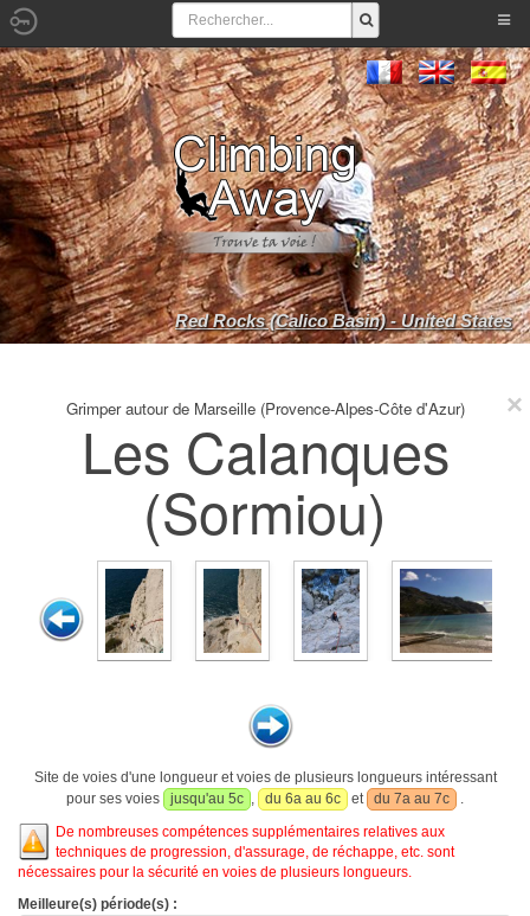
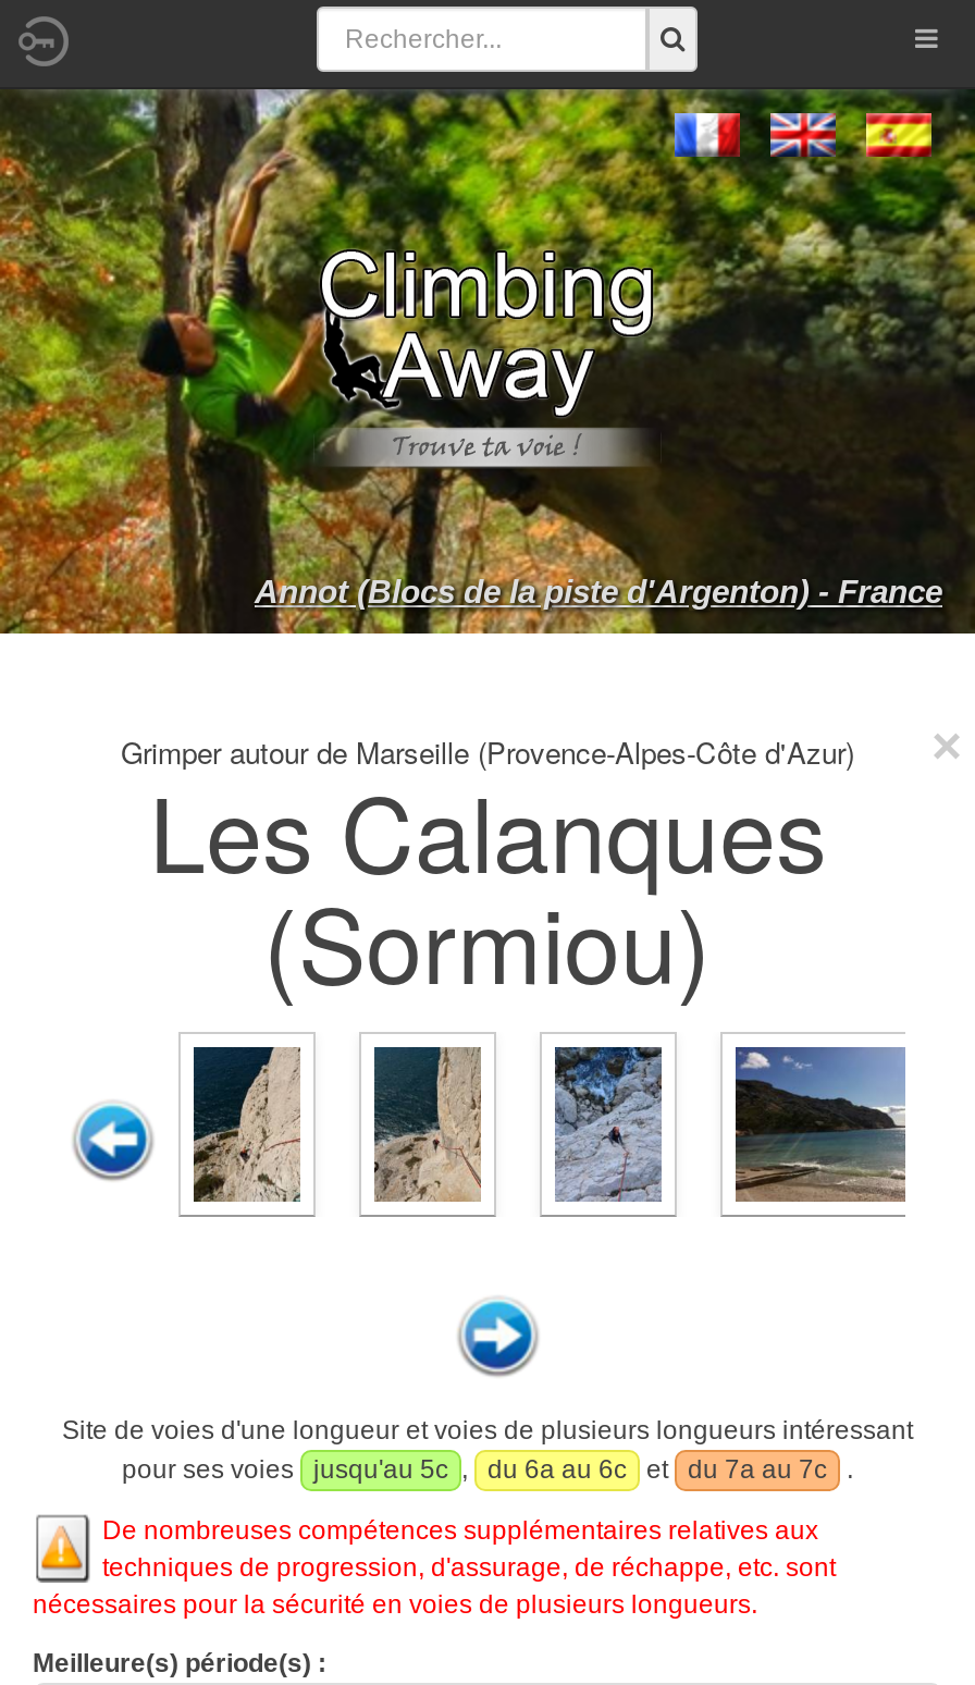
- [image]
- Red Rocks (Calico Basin) - United States
+ [image]
+ Annot (Blocs de la piste d'Argenton) - France
